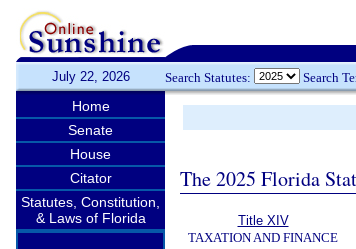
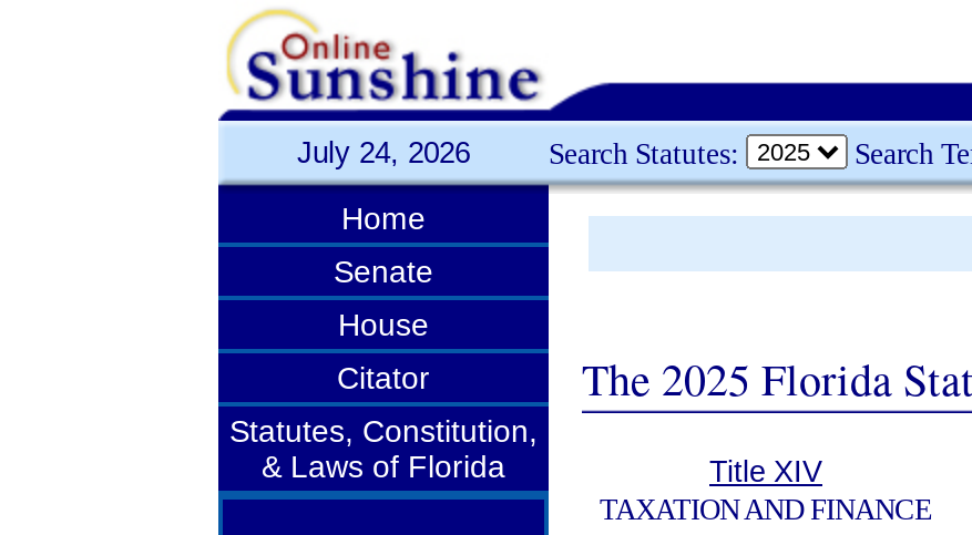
- July 22, 2026
+ July 24, 2026
